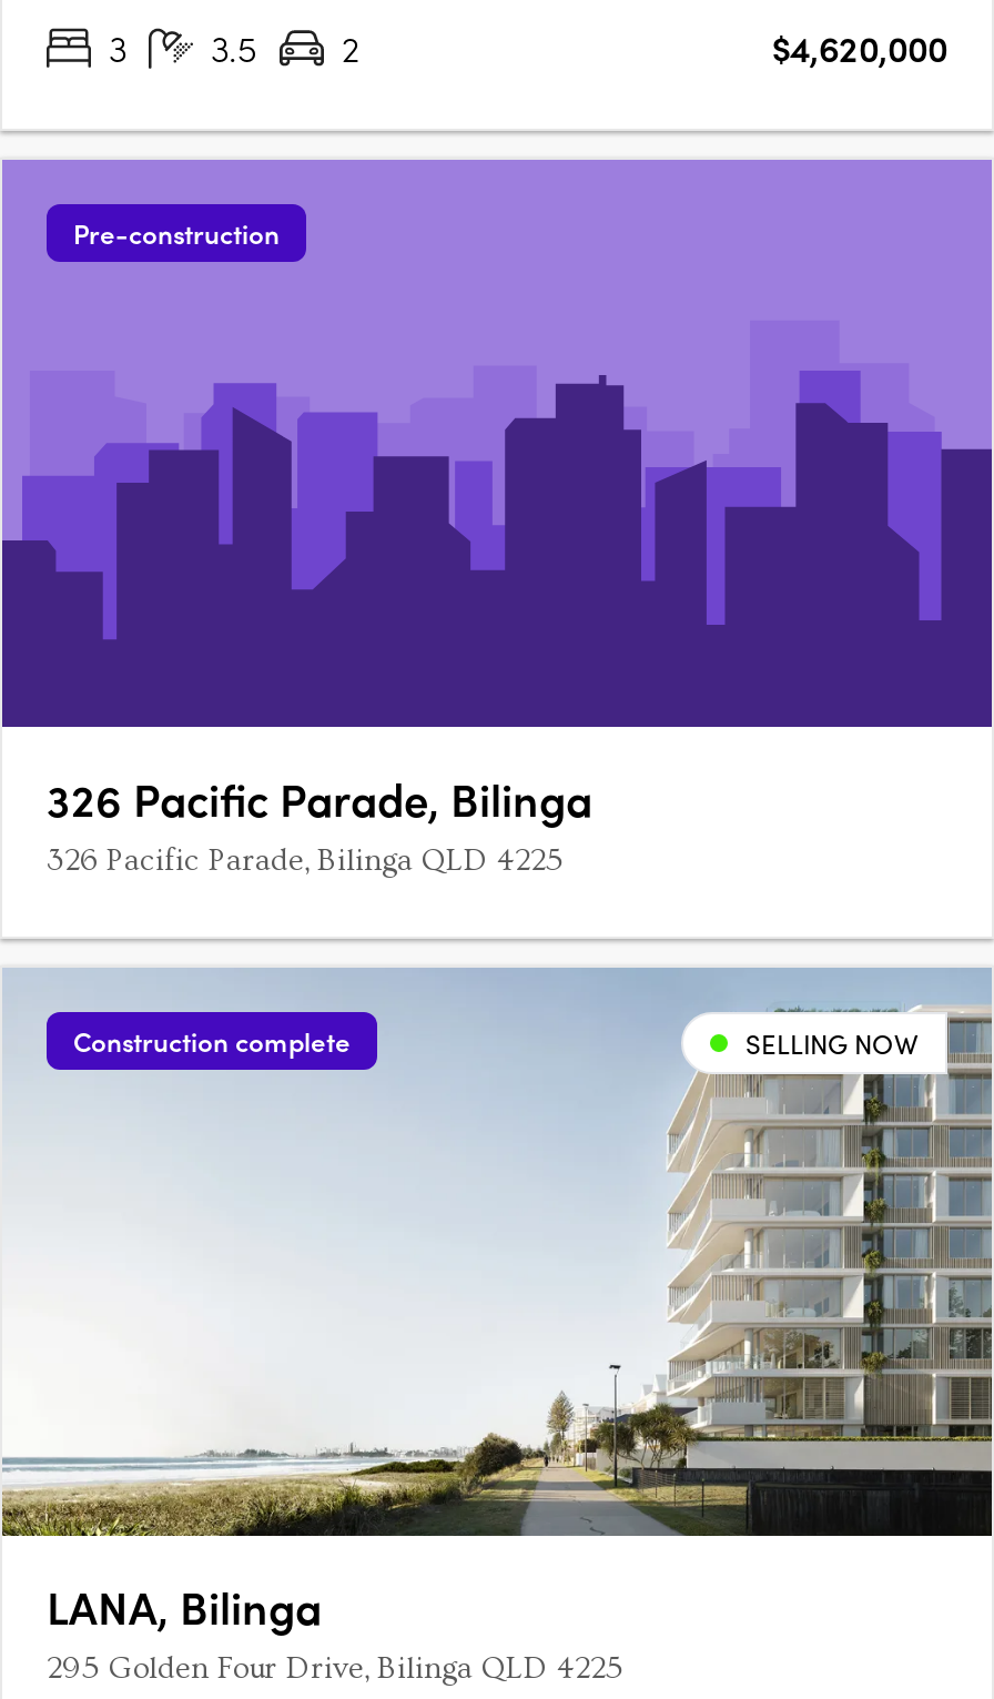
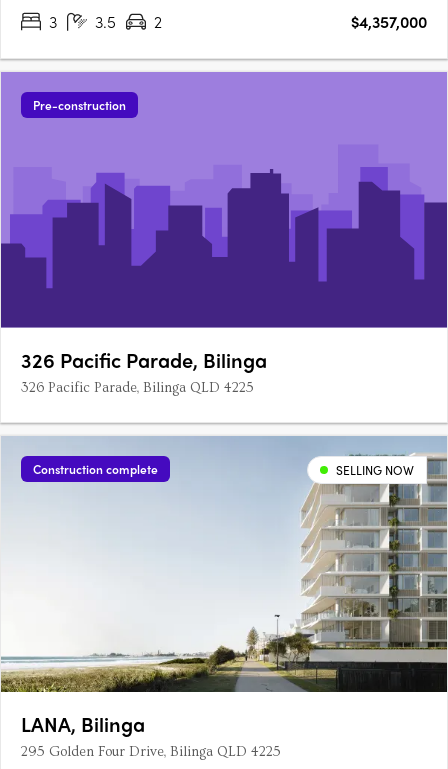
- $4,620,000
+ $4,357,000
